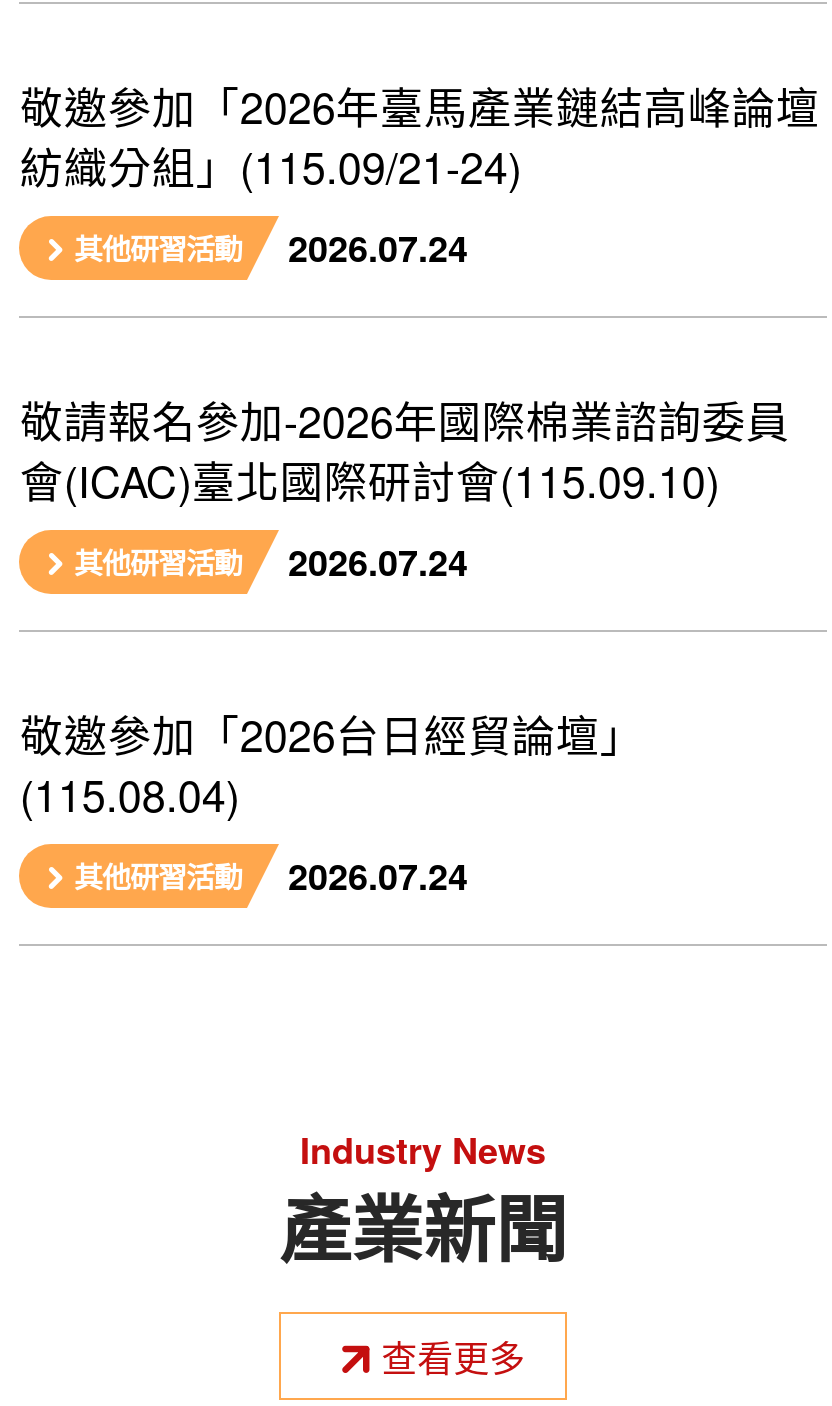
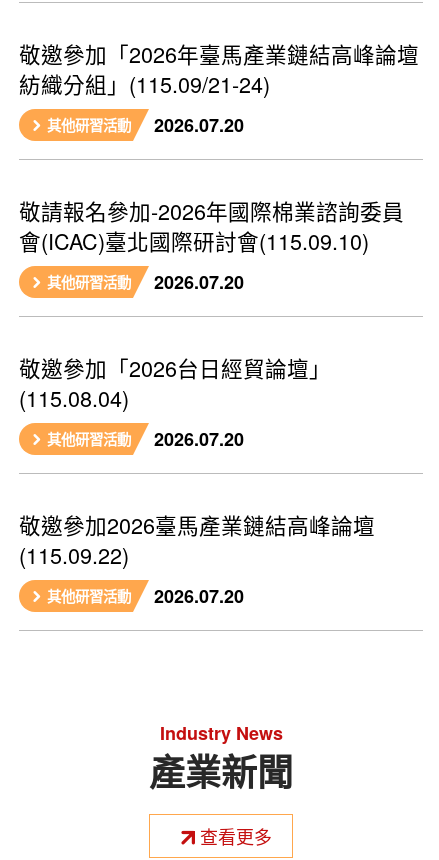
- 其他研習活動 2026.07.24
+ 其他研習活動 2026.07.20

- 其他研習活動 2026.07.24
+ 其他研習活動 2026.07.20

- 2026.07.24
+ 2026.07.20
+ 敬邀參加2026臺馬產業鏈結高峰論壇
+ (115.09.22)
+ 其他研習活動
+ 2026.07.20
